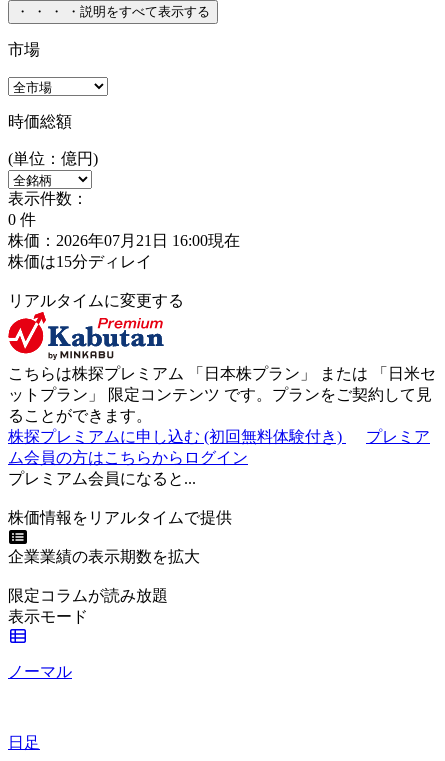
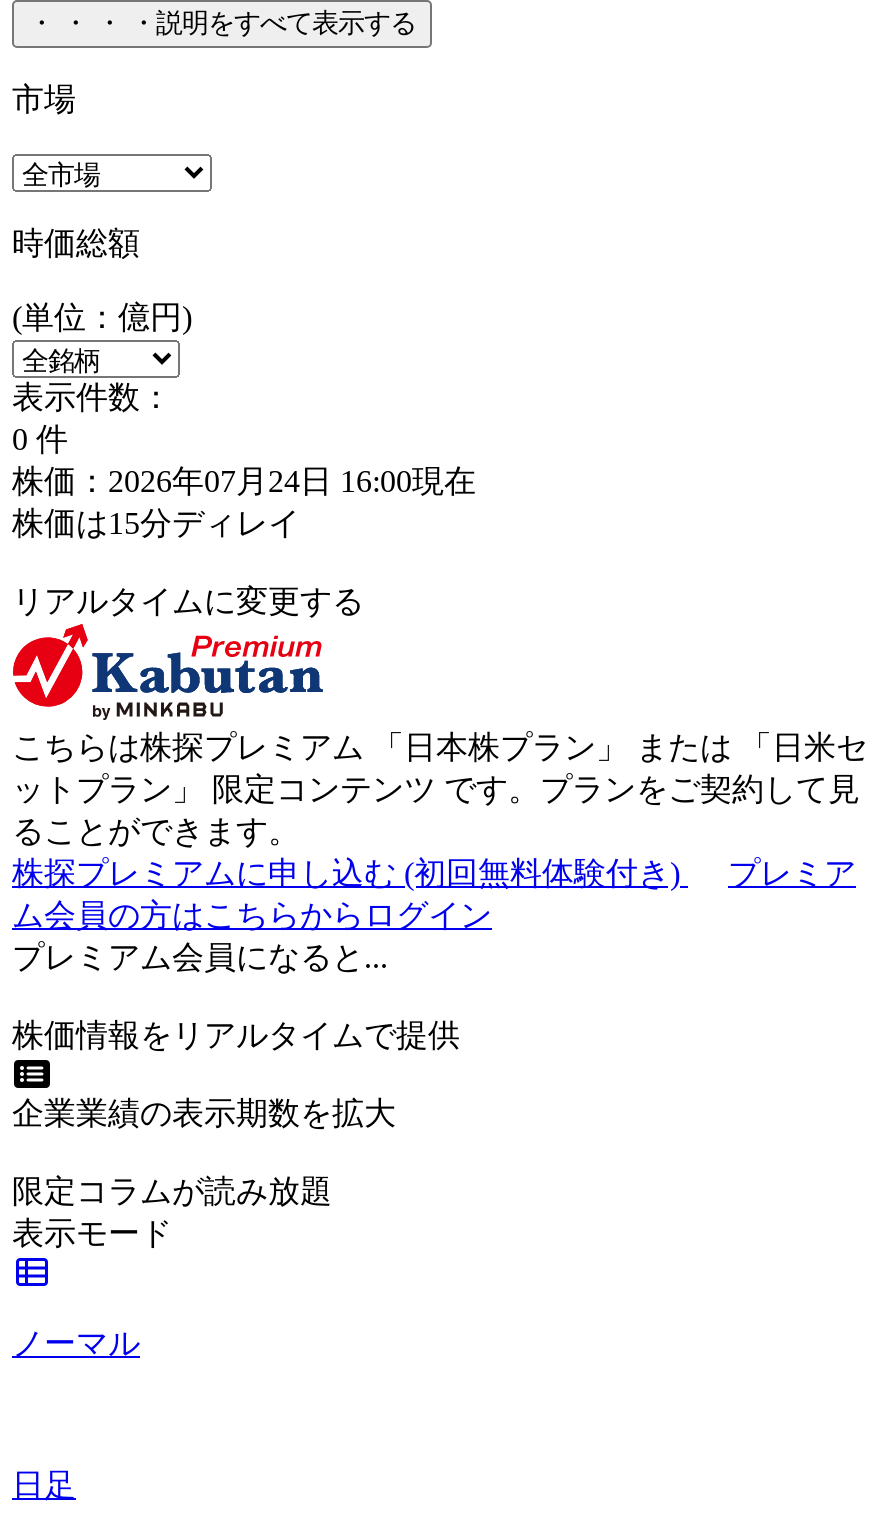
- 株価：2026年07月21日 16:00現在
+ 株価：2026年07月24日 16:00現在
